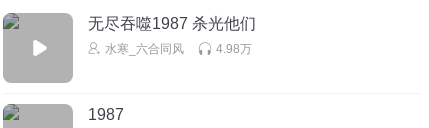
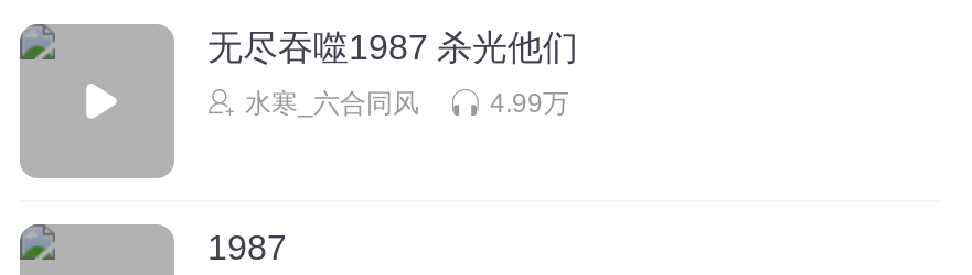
- 4.98万
+ 4.99万
